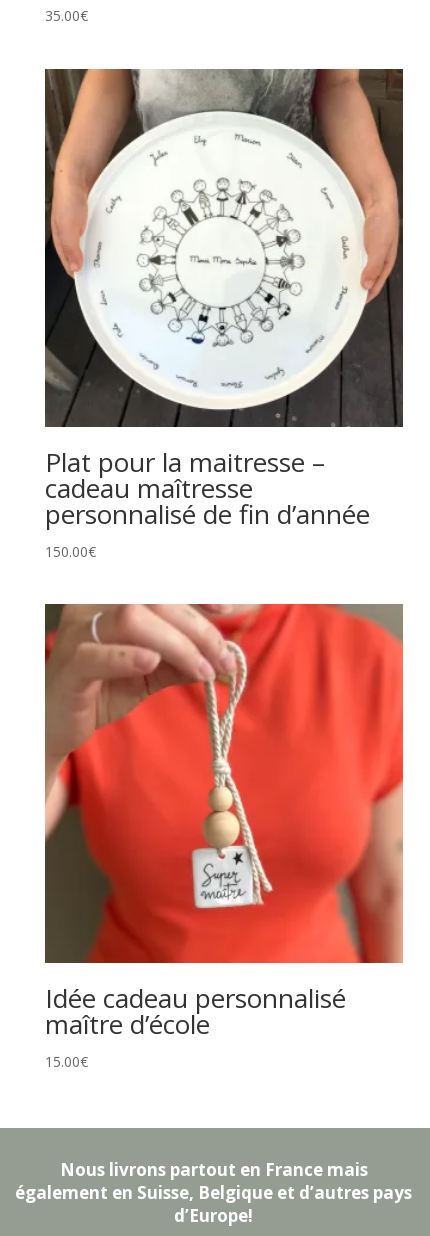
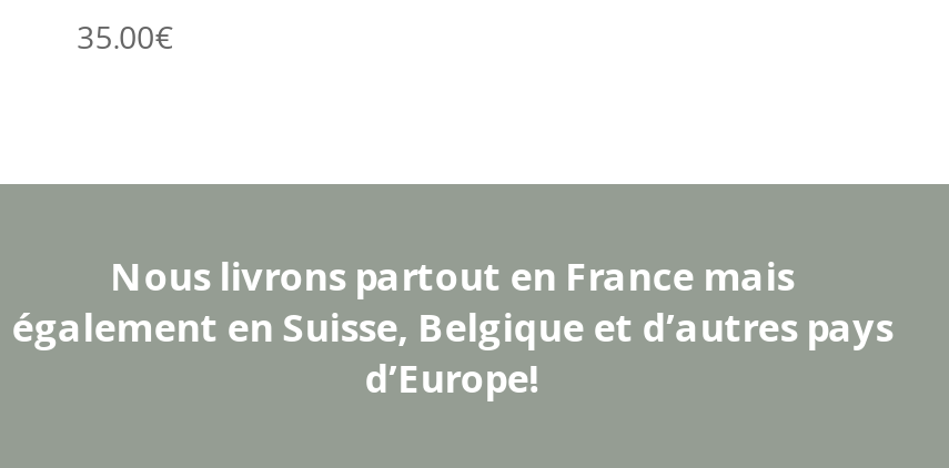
- [image]
- Plat pour la maitresse –
- cadeau maîtresse
- personnalisé de fin d’année
- 150.00€

- [image]
- Idée cadeau personnalisé
- maître d’école
- 15.00€
